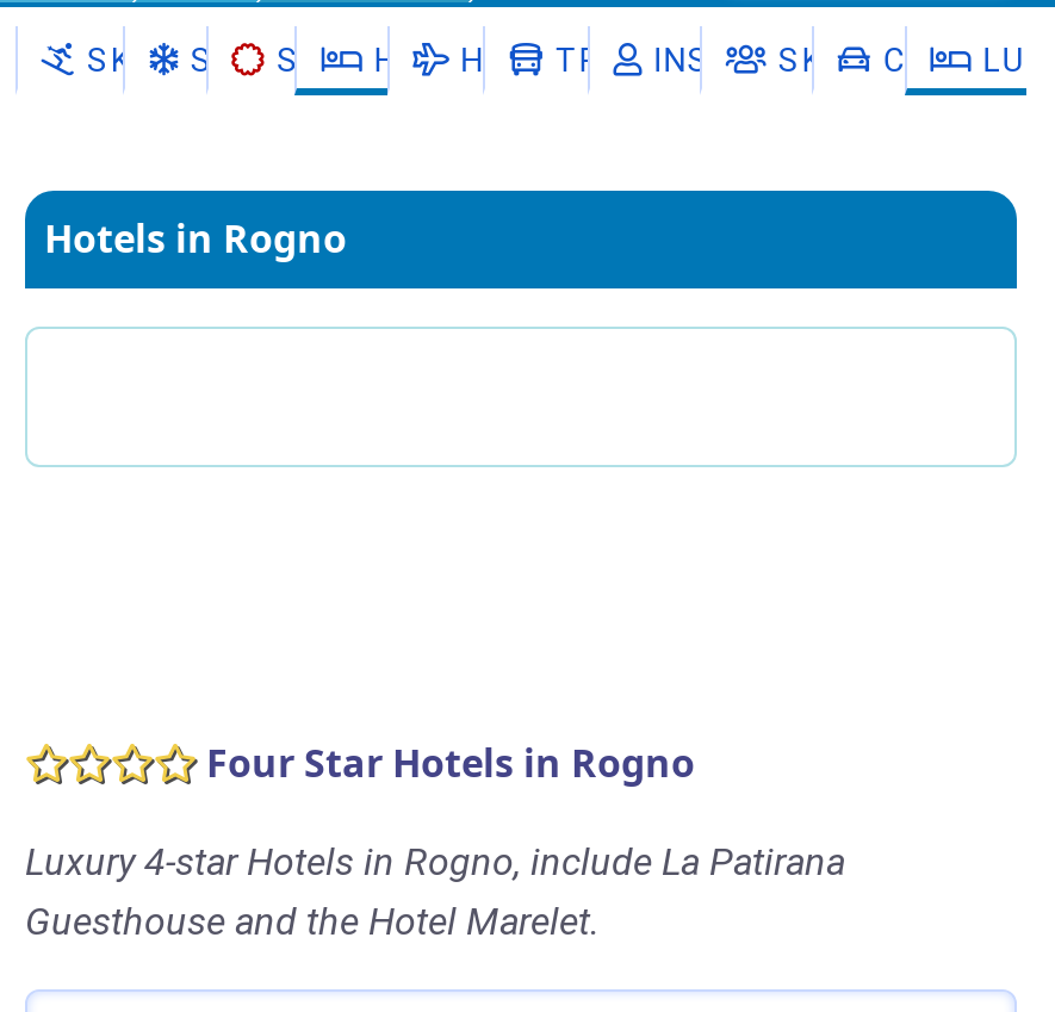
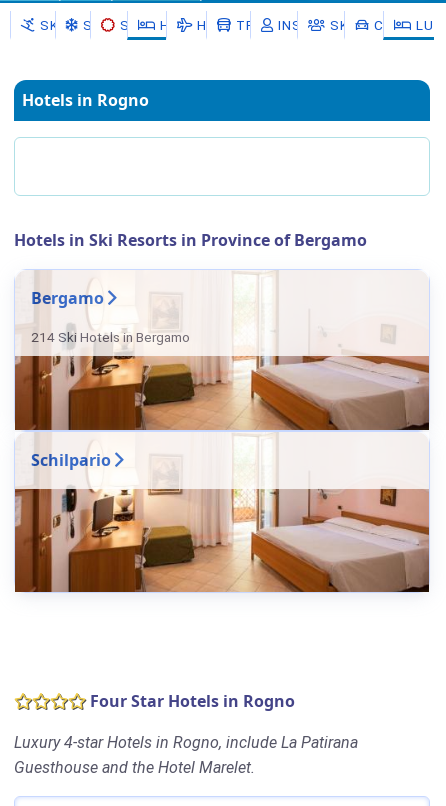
+ [image]
+ Hotels in Ski Resorts in Province of Bergamo
+ Bergamo
+ 214 Ski Hotels in Bergamo

+ Schilpario
